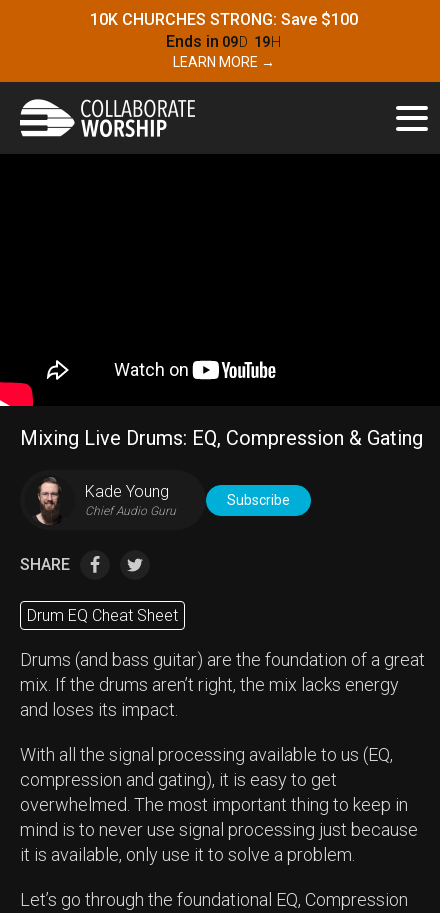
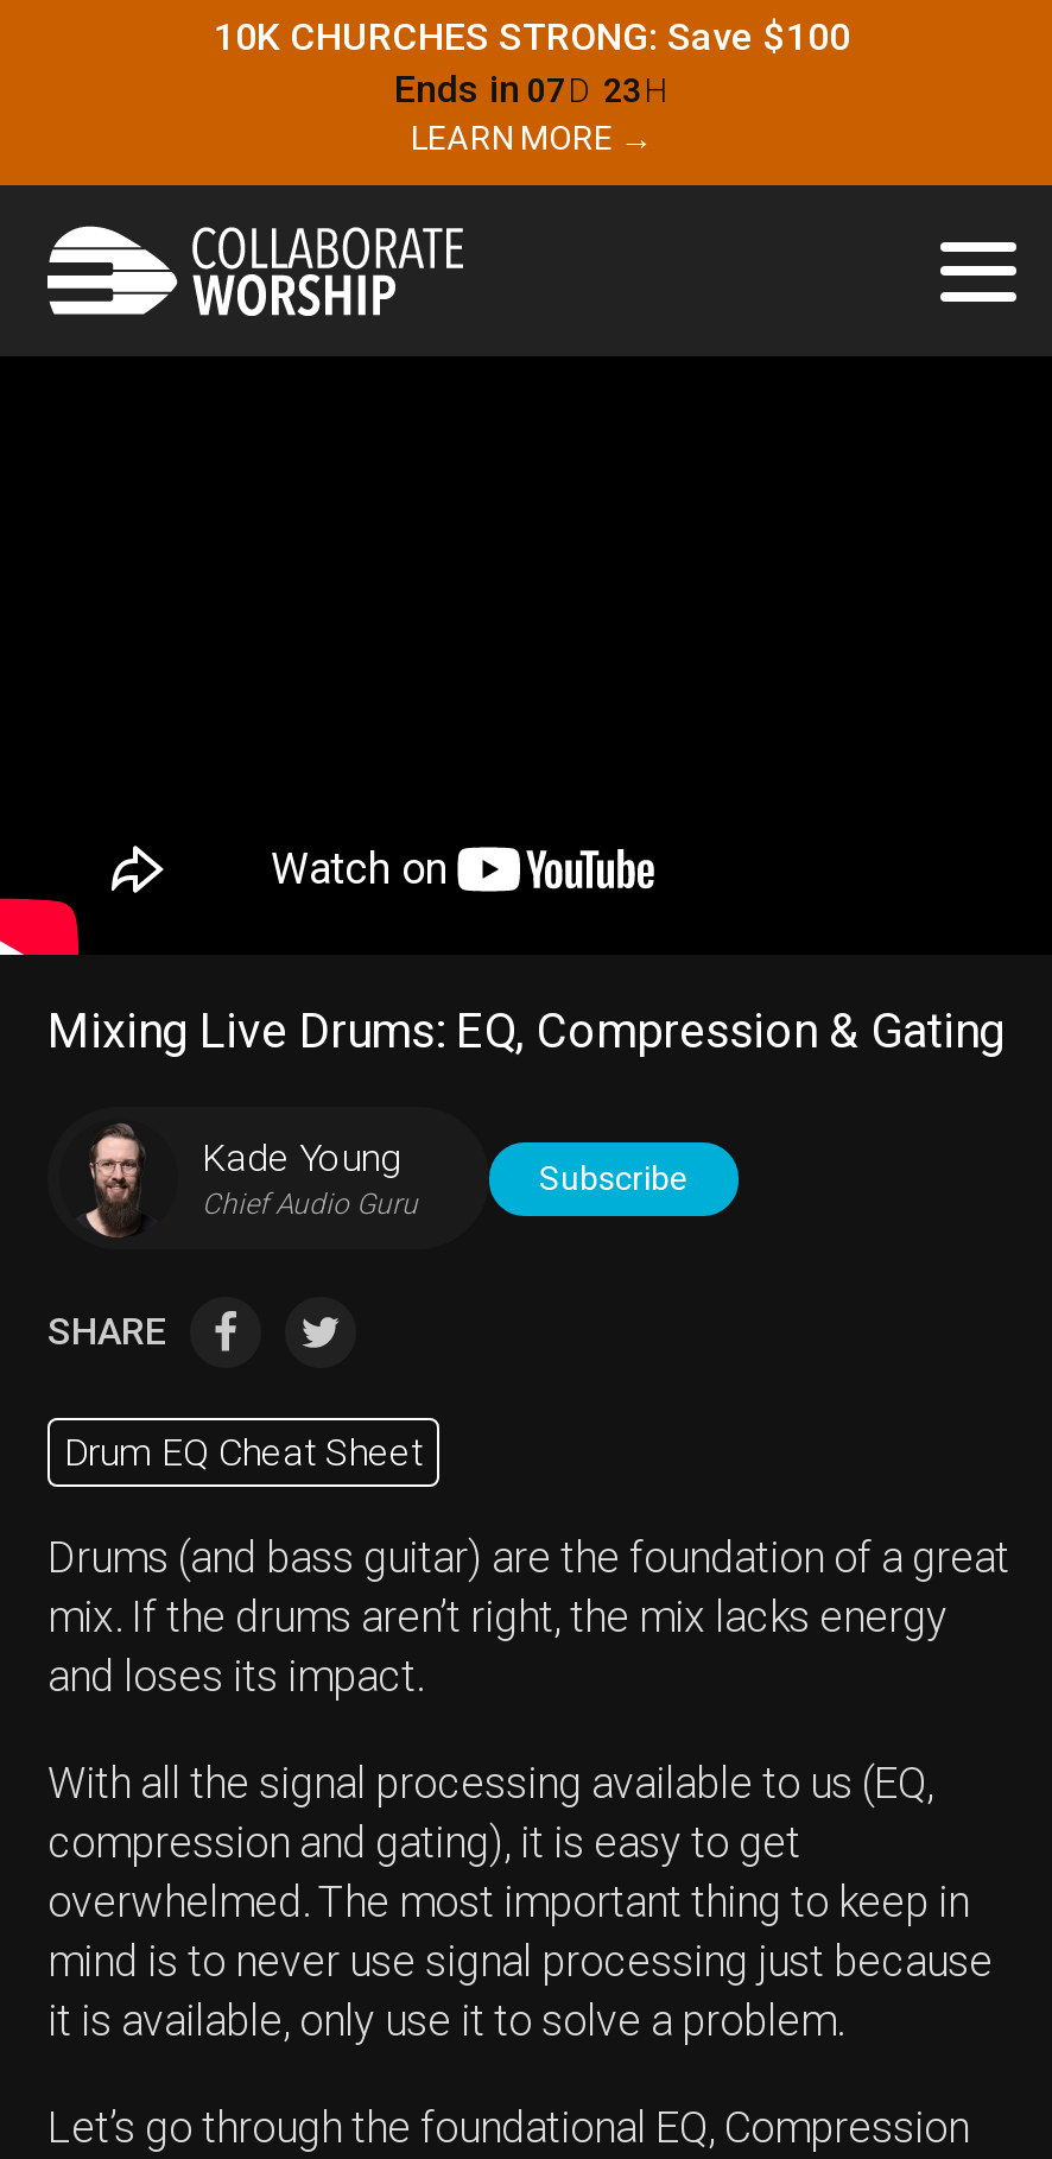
- Ends in 09D 19H
+ Ends in 07D 23H
